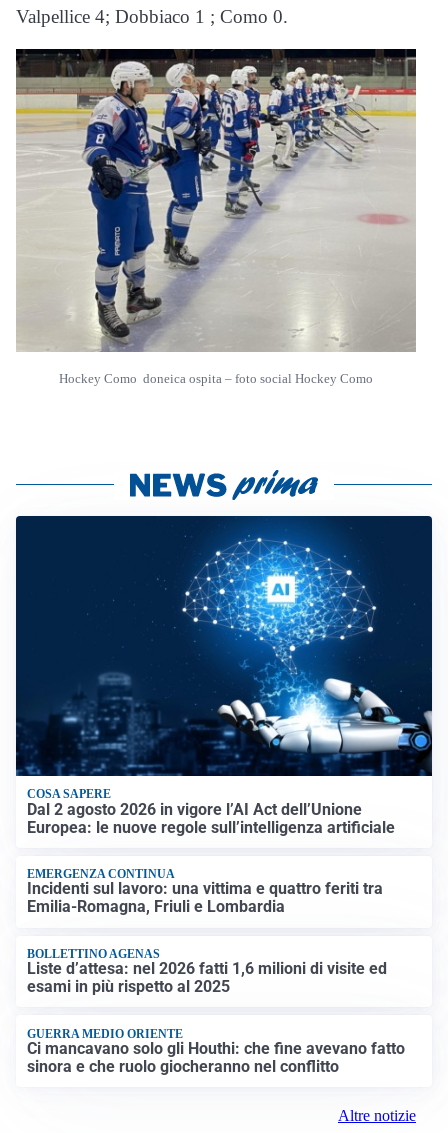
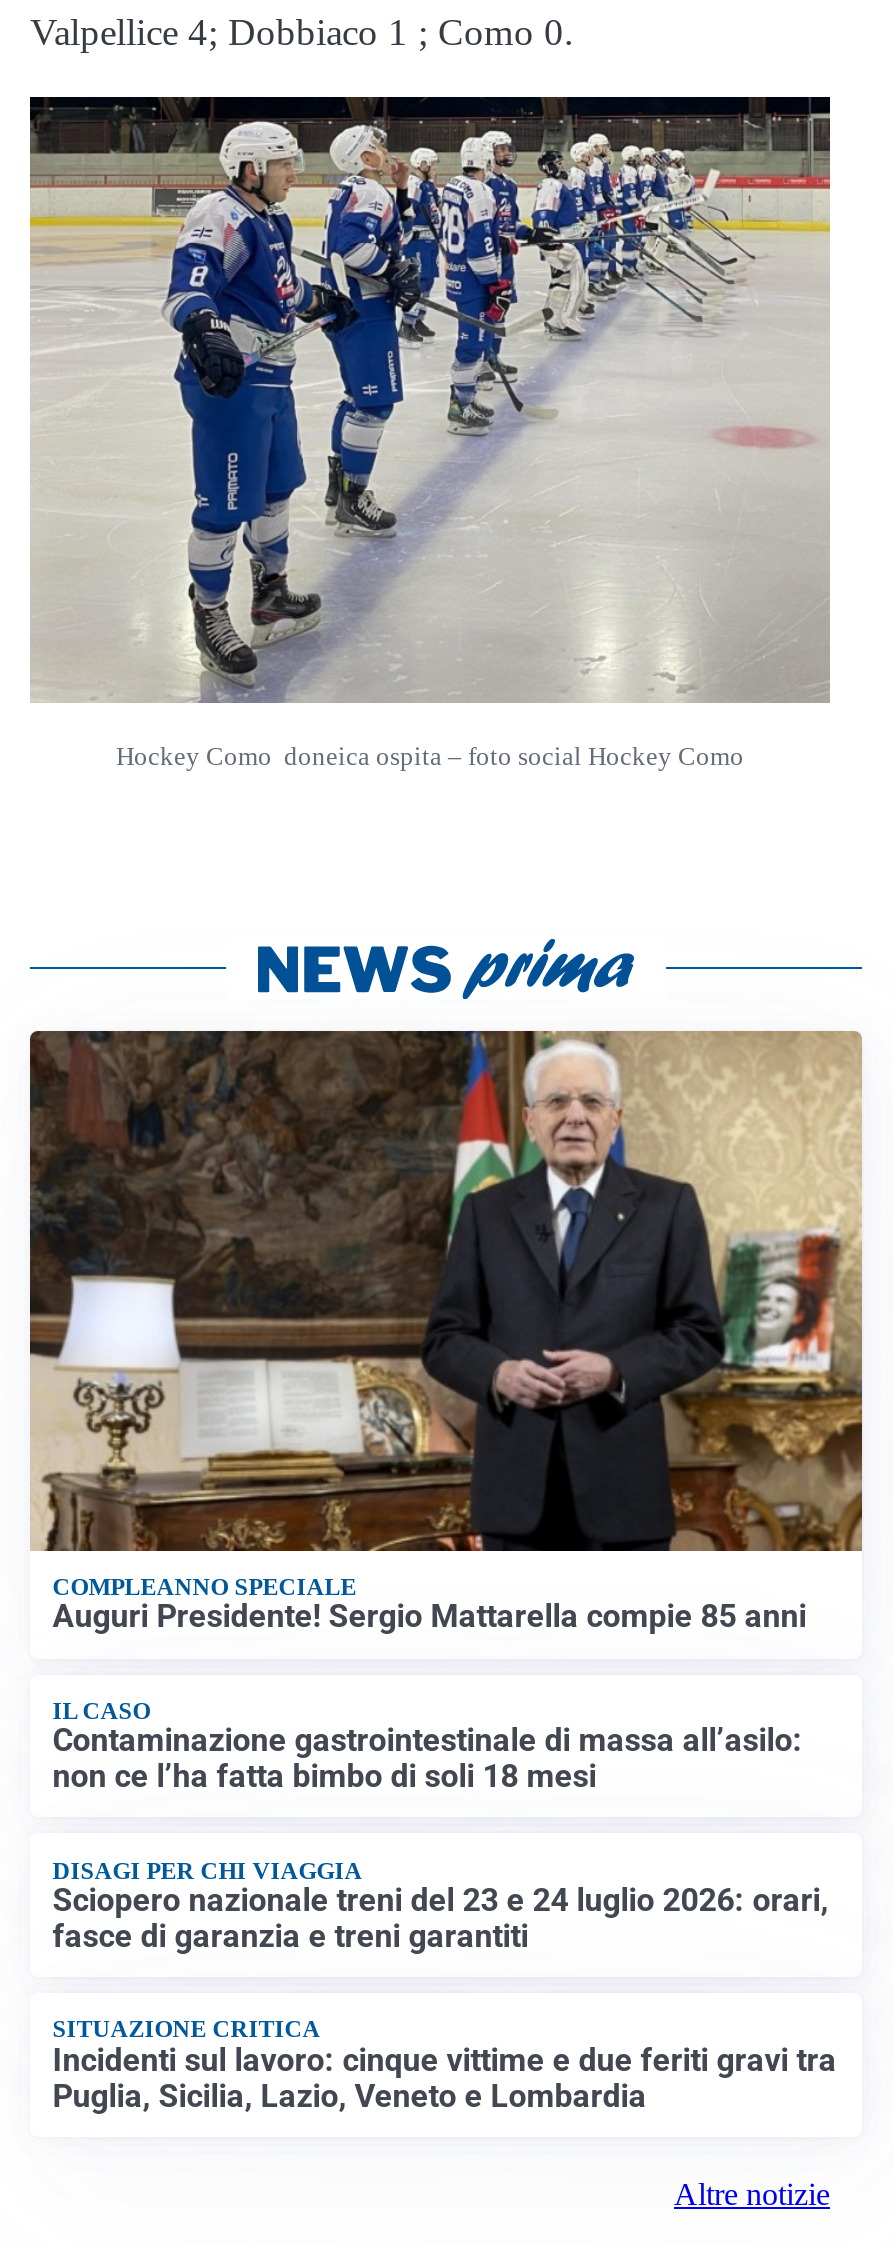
- [image]
- COSA SAPERE
- Dal 2 agosto 2026 in vigore l’AI Act dell’Unione
- Europea: le nuove regole sull’intelligenza artificiale
+ [image]
+ COMPLEANNO SPECIALE
+ Auguri Presidente! Sergio Mattarella compie 85 anni

- EMERGENZA CONTINUA
- Incidenti sul lavoro: una vittima e quattro feriti tra
- Emilia-Romagna, Friuli e Lombardia
+ IL CASO
+ Contaminazione gastrointestinale di massa all’asilo:
+ non ce l’ha fatta bimbo di soli 18 mesi

- BOLLETTINO AGENAS
- Liste d’attesa: nel 2026 fatti 1,6 milioni di visite ed
- esami in più rispetto al 2025
+ DISAGI PER CHI VIAGGIA
+ Sciopero nazionale treni del 23 e 24 luglio 2026: orari,
+ fasce di garanzia e treni garantiti

- GUERRA MEDIO ORIENTE
- Ci mancavano solo gli Houthi: che fine avevano fatto
- sinora e che ruolo giocheranno nel conflitto
+ SITUAZIONE CRITICA
+ Incidenti sul lavoro: cinque vittime e due feriti gravi tra
+ Puglia, Sicilia, Lazio, Veneto e Lombardia
